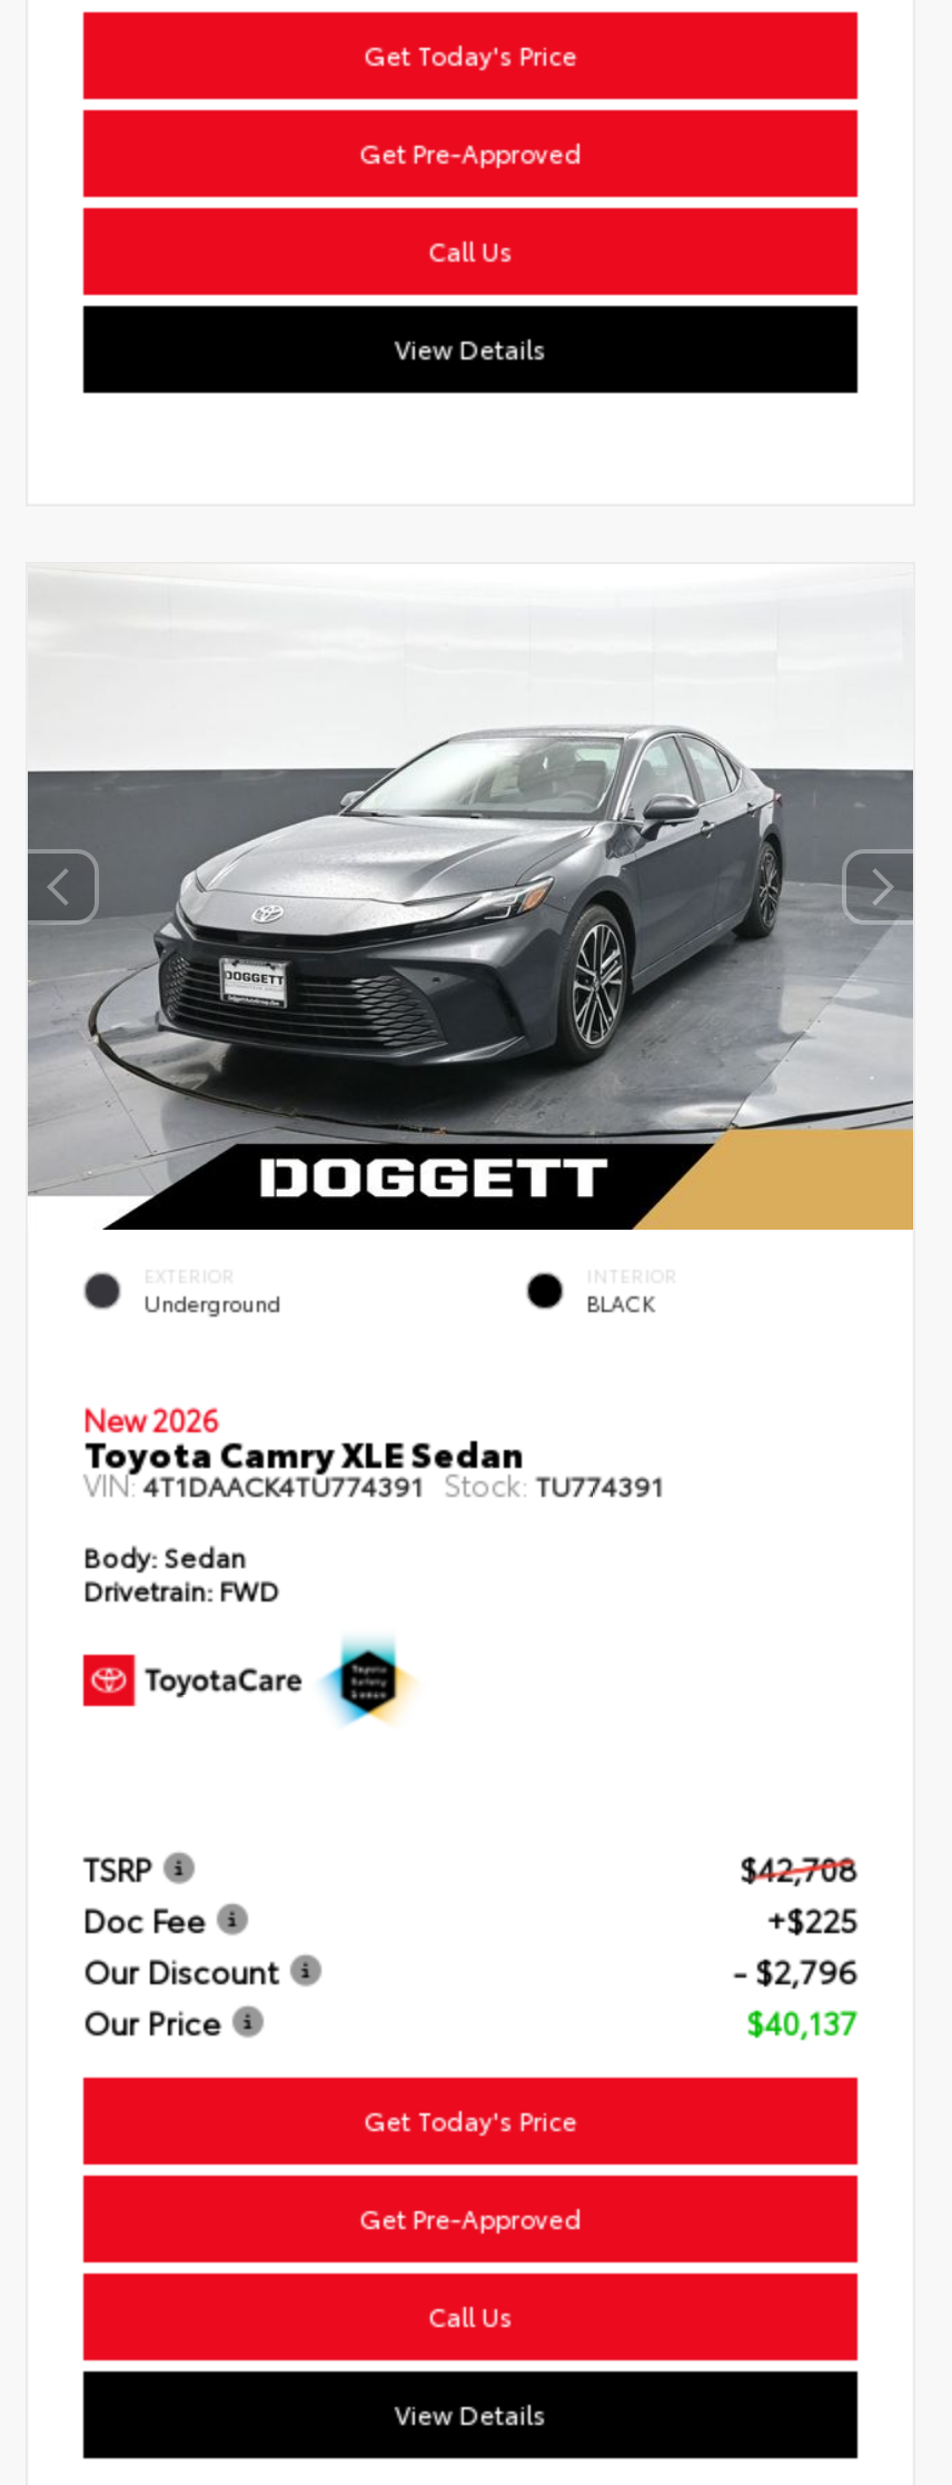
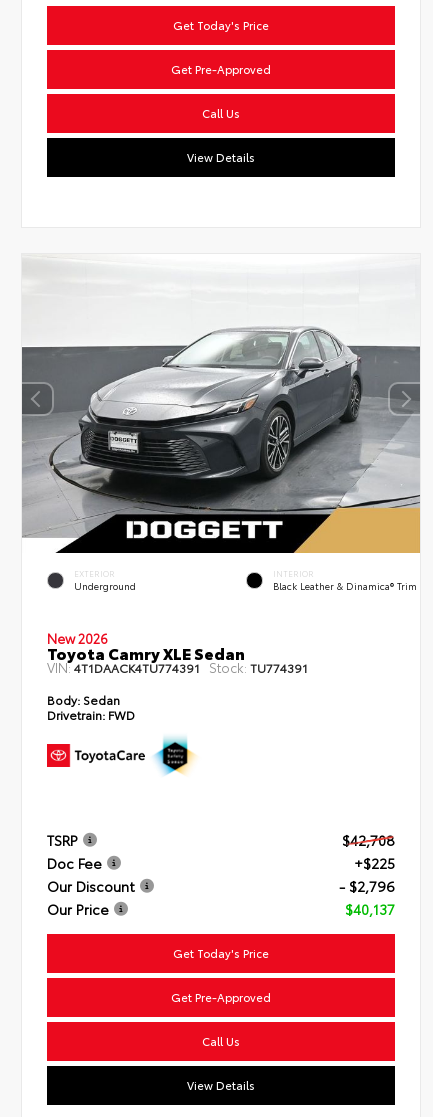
- BLACK
+ Black Leather & Dinamica® Trim
